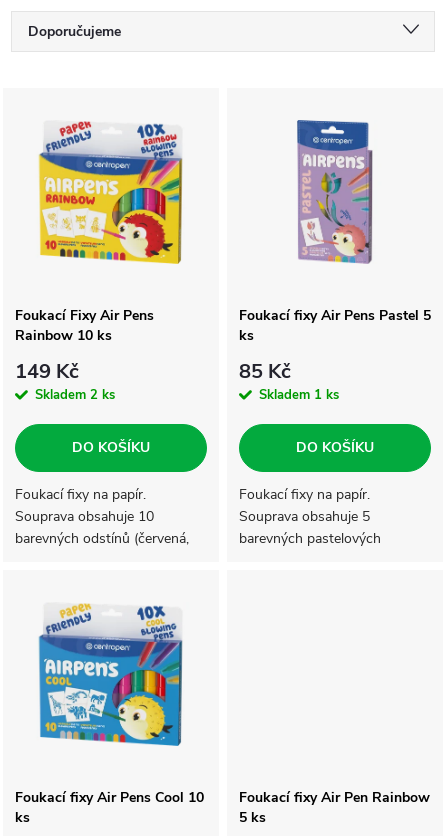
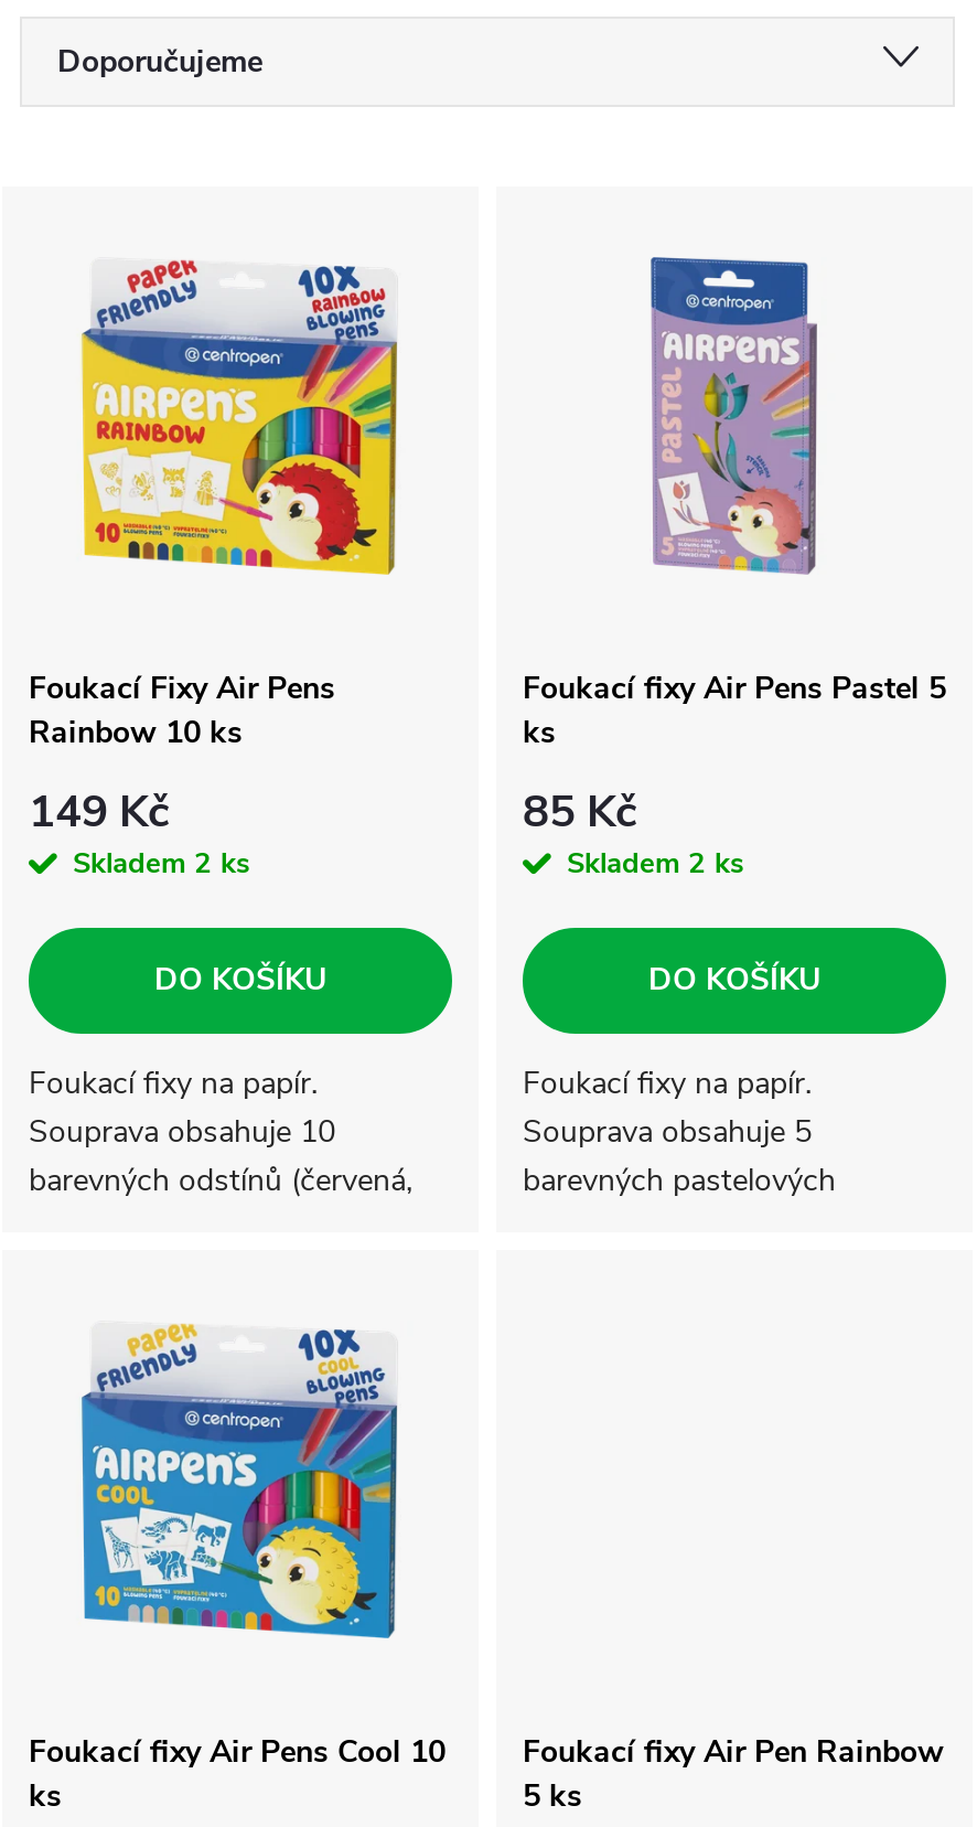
- Skladem 1 ks
+ Skladem 2 ks
